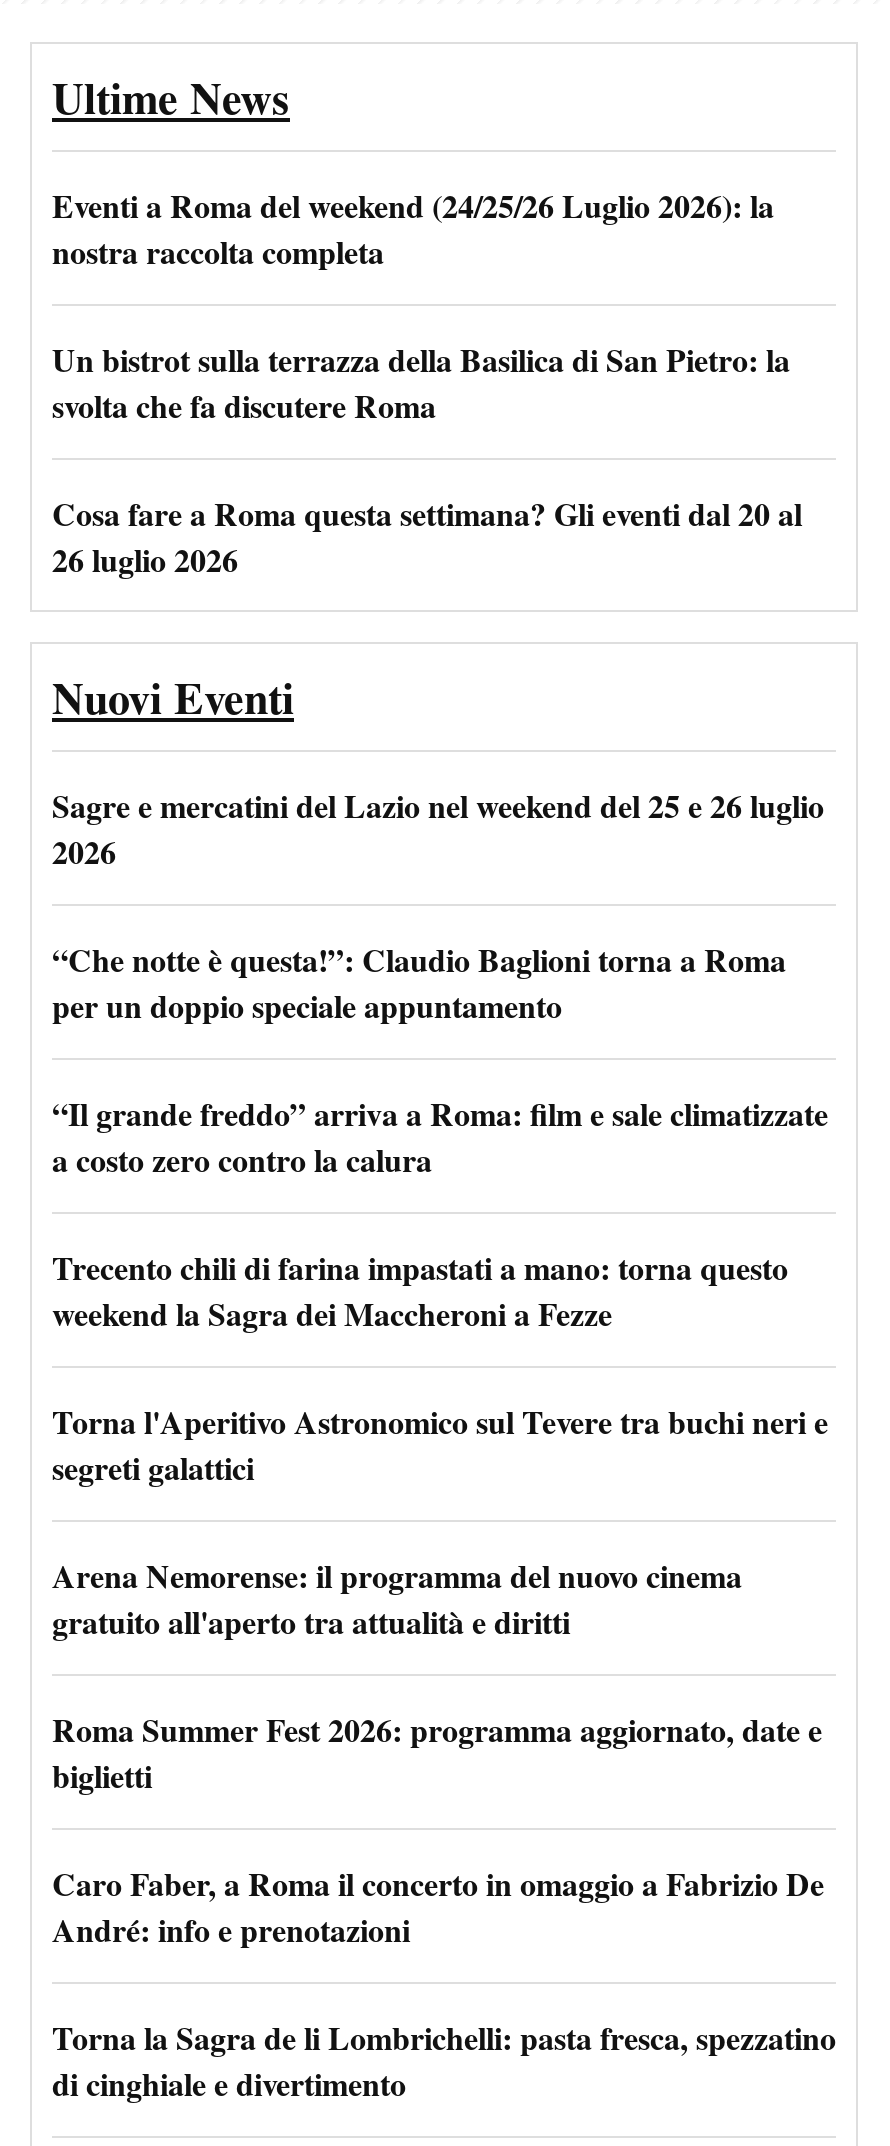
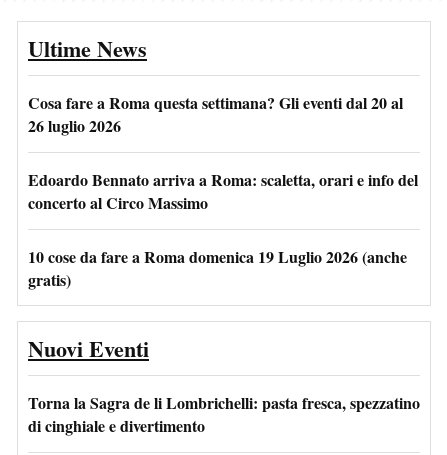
- Eventi a Roma del weekend (24/25/26 Luglio 2026): la
- nostra raccolta completa
- Un bistrot sulla terrazza della Basilica di San Pietro: la
- svolta che fa discutere Roma

+ Edoardo Bennato arriva a Roma: scaletta, orari e info del
+ concerto al Circo Massimo
+ 10 cose da fare a Roma domenica 19 Luglio 2026 (anche
+ gratis)

- Sagre e mercatini del Lazio nel weekend del 25 e 26 luglio
- 2026
- “Che notte è questa!”: Claudio Baglioni torna a Roma
- per un doppio speciale appuntamento
- “Il grande freddo” arriva a Roma: film e sale climatizzate
- a costo zero contro la calura
- Trecento chili di farina impastati a mano: torna questo
- weekend la Sagra dei Maccheroni a Fezze
- Torna l'Aperitivo Astronomico sul Tevere tra buchi neri e
- segreti galattici
- Arena Nemorense: il programma del nuovo cinema
- gratuito all'aperto tra attualità e diritti
- Roma Summer Fest 2026: programma aggiornato, date e
- biglietti
- Caro Faber, a Roma il concerto in omaggio a Fabrizio De
- André: info e prenotazioni
